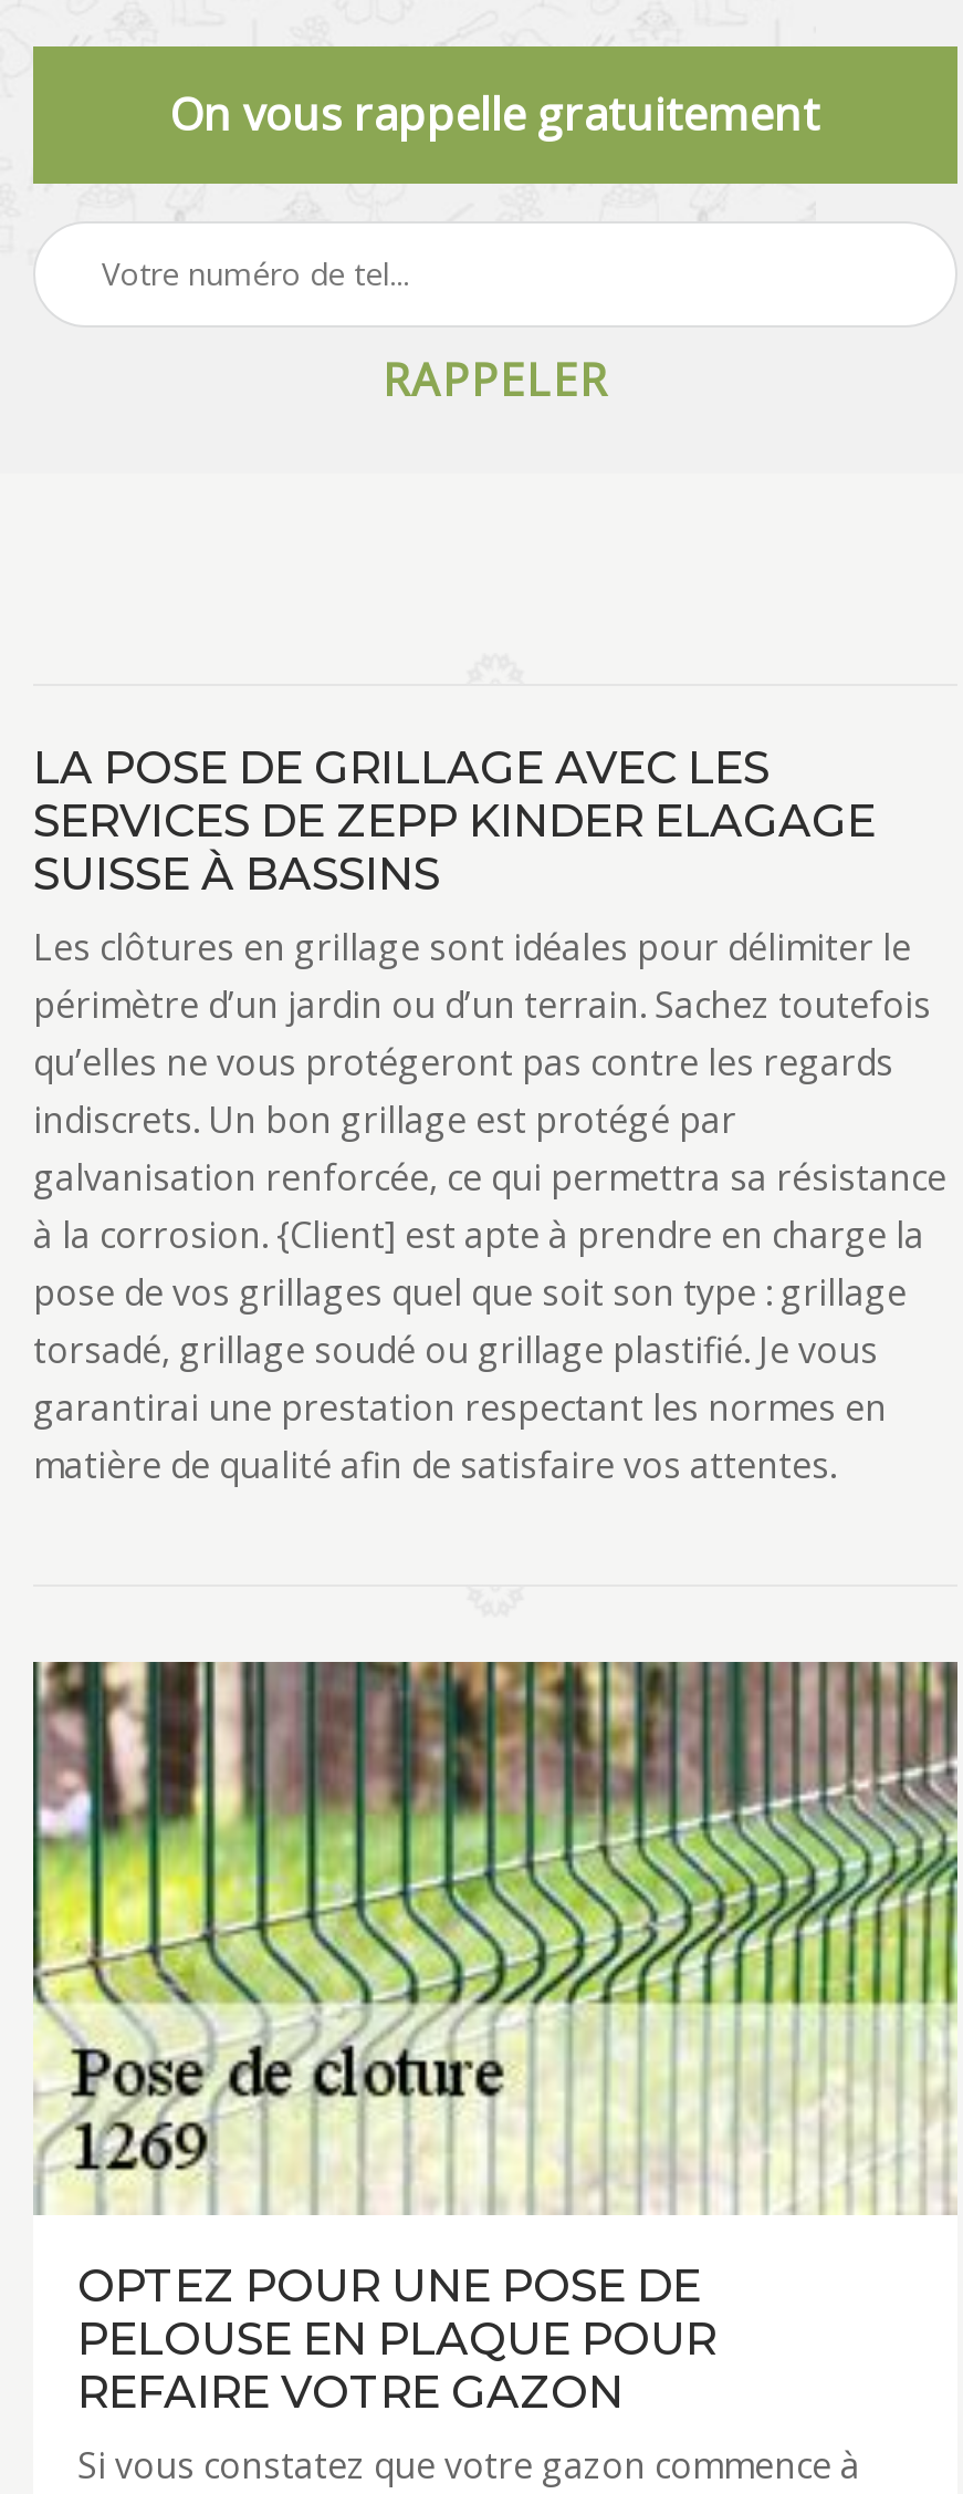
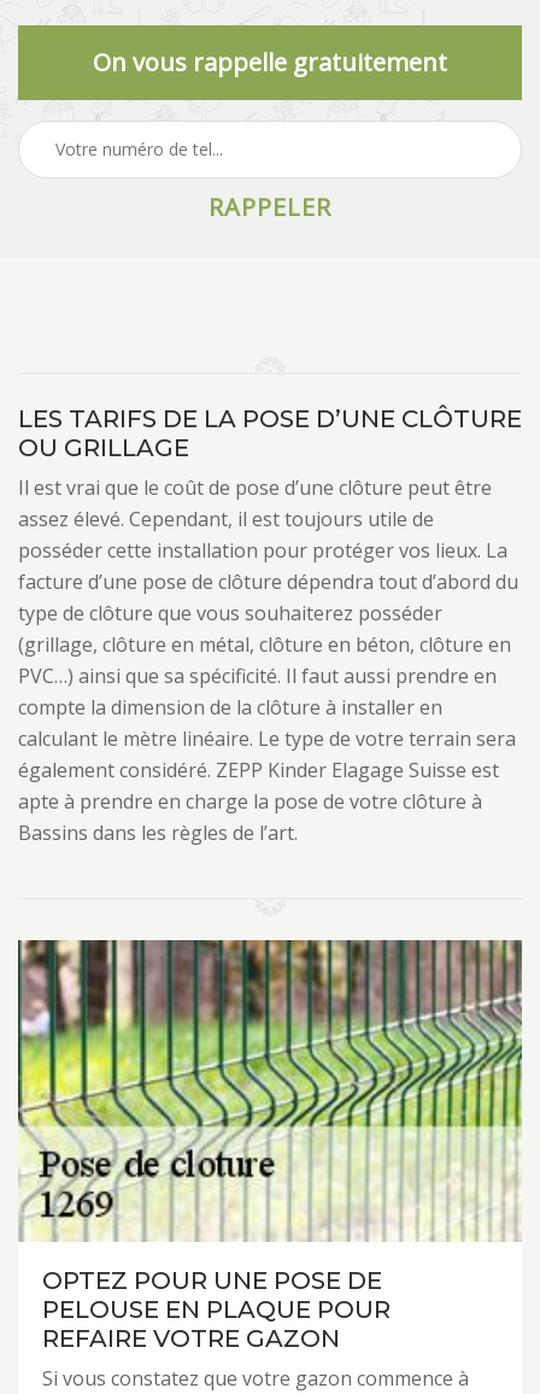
- LA POSE DE GRILLAGE AVEC LES
- SERVICES DE ZEPP KINDER ELAGAGE
- SUISSE À BASSINS
- Les clôtures en grillage sont idéales pour délimiter le
- périmètre d’un jardin ou d’un terrain. Sachez toutefois
- qu’elles ne vous protégeront pas contre les regards
- indiscrets. Un bon grillage est protégé par
- galvanisation renforcée, ce qui permettra sa résistance
- à la corrosion. {Client] est apte à prendre en charge la
- pose de vos grillages quel que soit son type : grillage
- torsadé, grillage soudé ou grillage plastifié. Je vous
- garantirai une prestation respectant les normes en
- matière de qualité afin de satisfaire vos attentes.
+ LES TARIFS DE LA POSE D’UNE CLÔTURE
+ OU GRILLAGE
+ Il est vrai que le coût de pose d’une clôture peut être
+ assez élevé. Cependant, il est toujours utile de
+ posséder cette installation pour protéger vos lieux. La
+ facture d’une pose de clôture dépendra tout d’abord du
+ type de clôture que vous souhaiterez posséder
+ (grillage, clôture en métal, clôture en béton, clôture en
+ PVC…) ainsi que sa spécificité. Il faut aussi prendre en
+ compte la dimension de la clôture à installer en
+ calculant le mètre linéaire. Le type de votre terrain sera
+ également considéré. ZEPP Kinder Elagage Suisse est
+ apte à prendre en charge la pose de votre clôture à
+ Bassins dans les règles de l’art.
